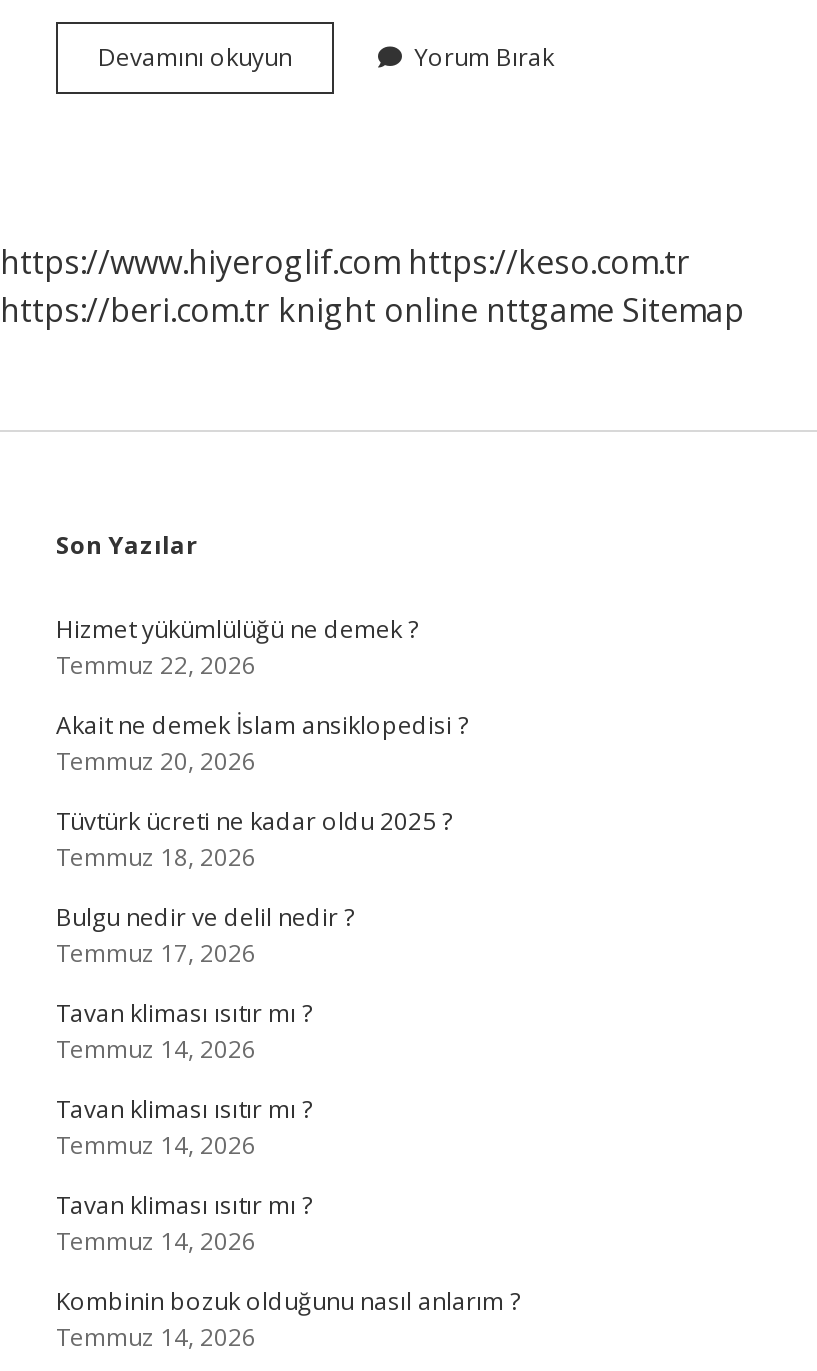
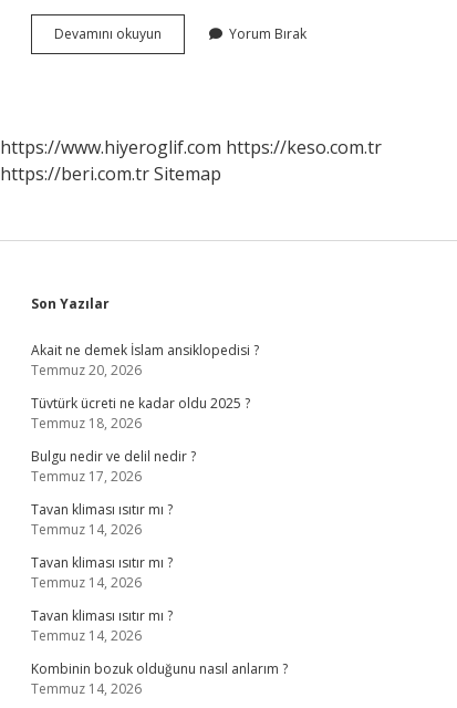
- https://beri.com.tr knight online nttgame Sitemap
+ https://beri.com.tr Sitemap

- Hizmet yükümlülüğü ne demek ?
- Temmuz 22, 2026
